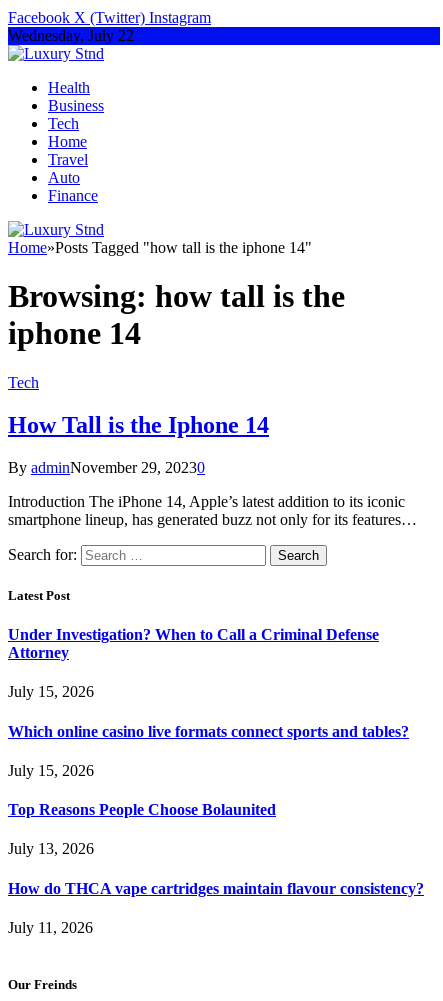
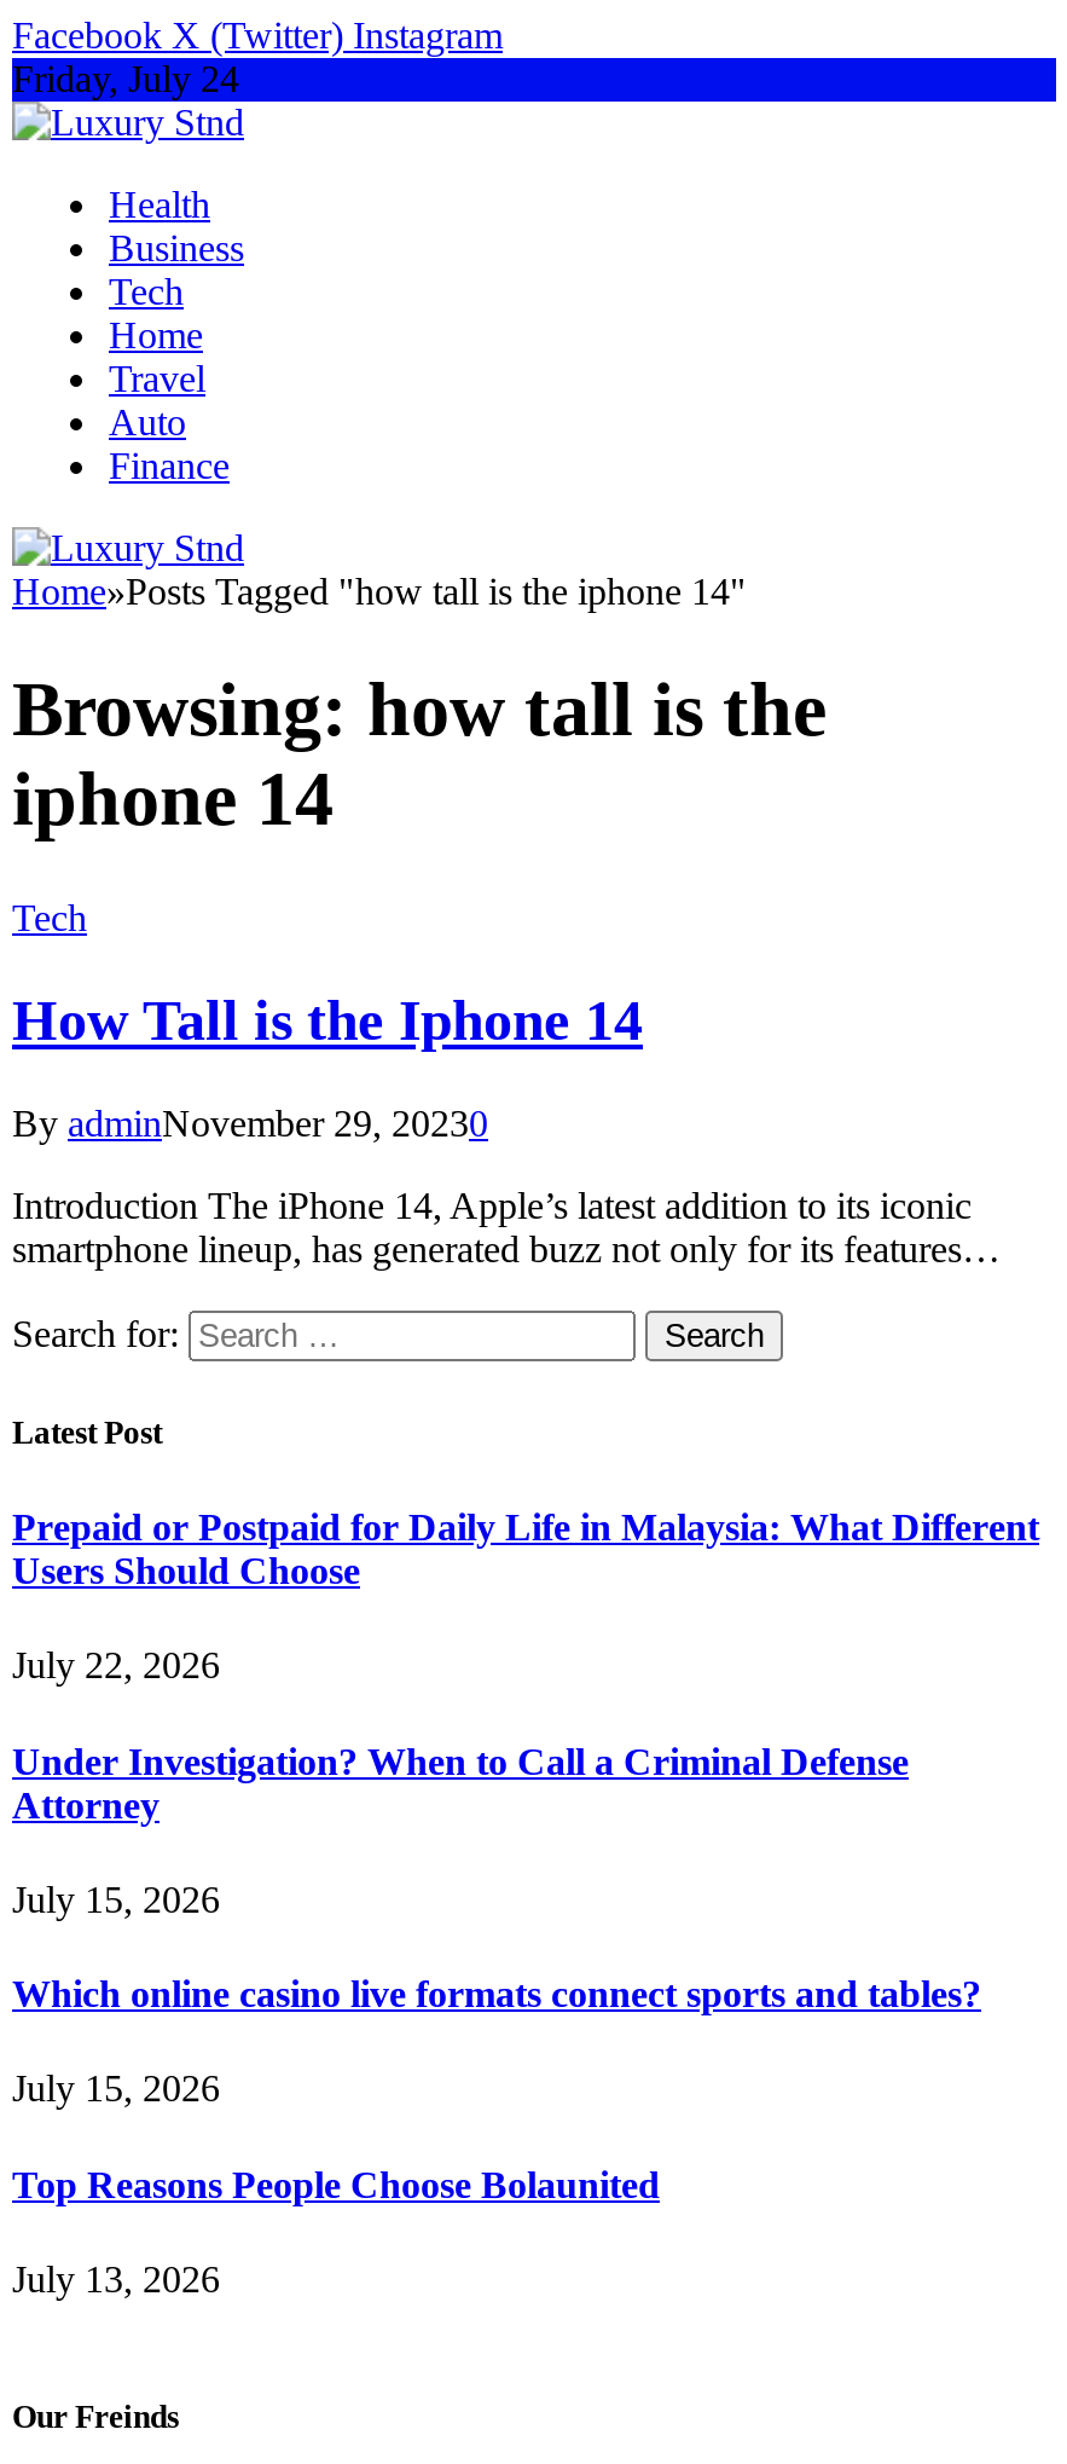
- Wednesday, July 22
+ Friday, July 24

+ Prepaid or Postpaid for Daily Life in Malaysia: What Different
+ Users Should Choose
+ July 22, 2026

moved down: Under Investigation? When to Call a Criminal Defense | Attorney | July 15, 2026 | Which online casino live formats connect sports and tables? | July 15, 2026 | Top Reasons People Choose Bolaunited | July 13, 2026

- How do THCA vape cartridges maintain flavour consistency?
- July 11, 2026
